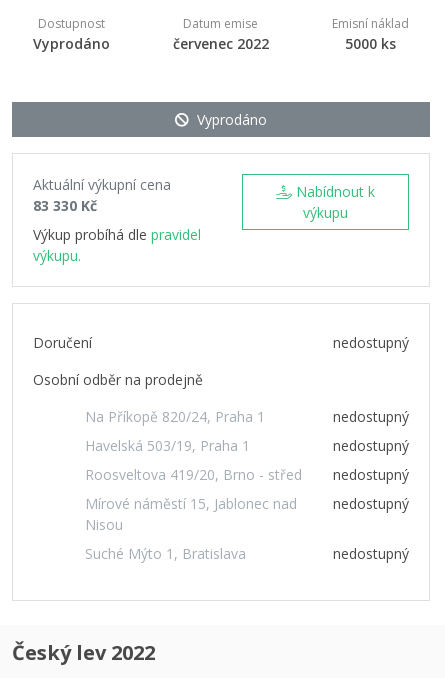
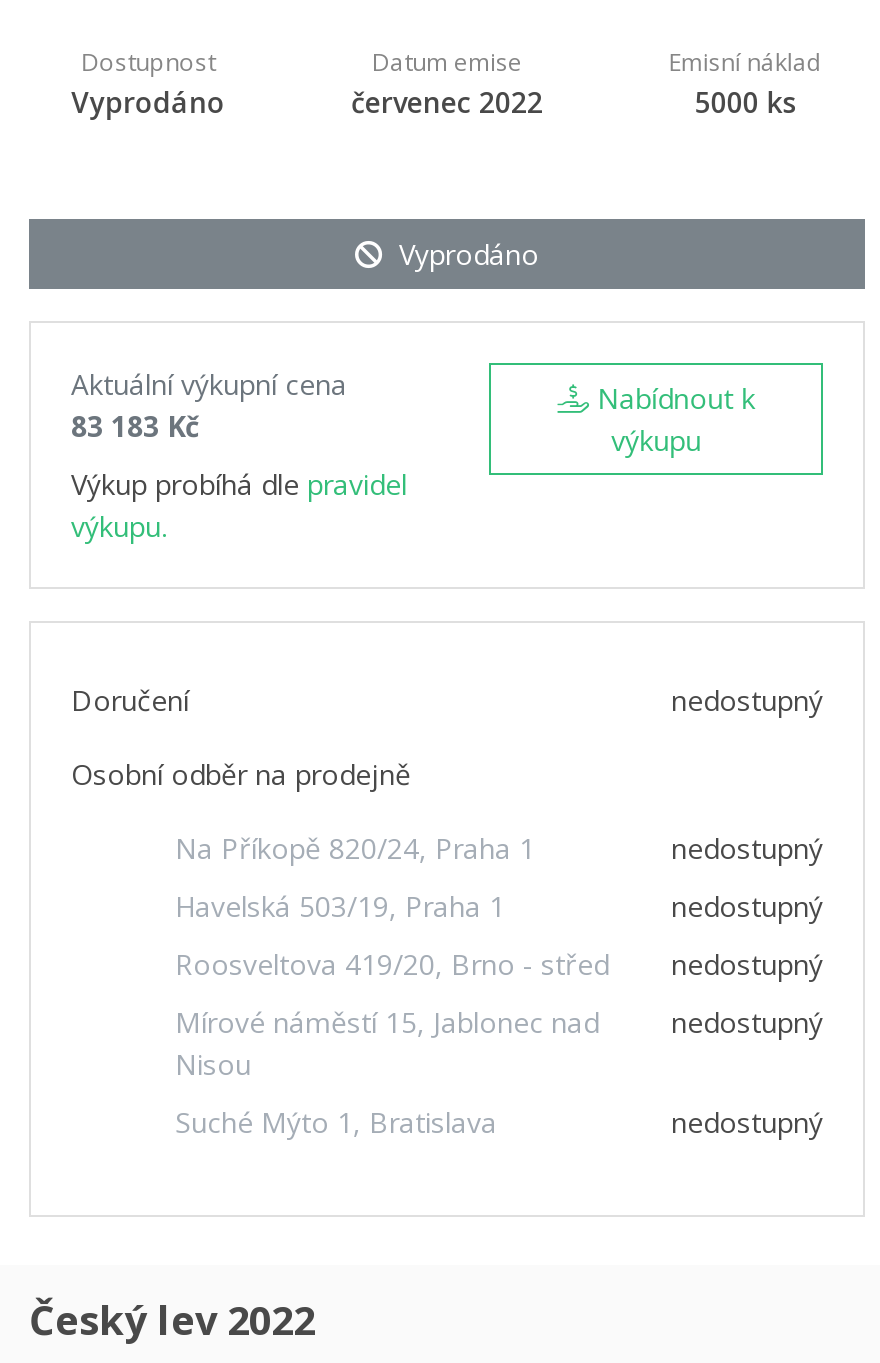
- 83 330 Kč
+ 83 183 Kč
